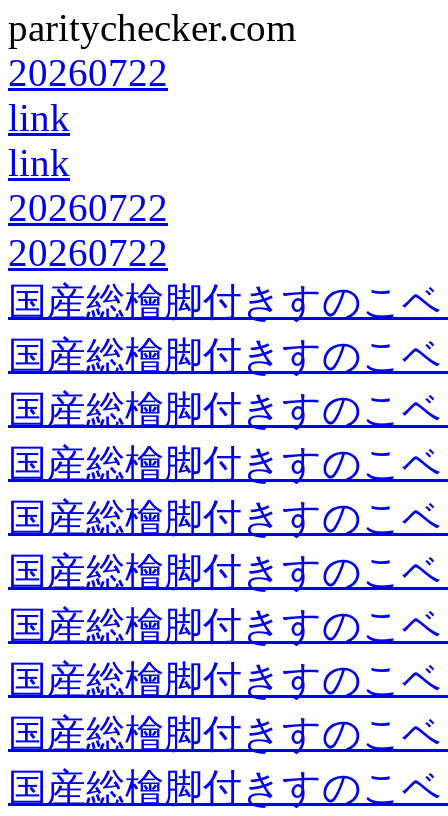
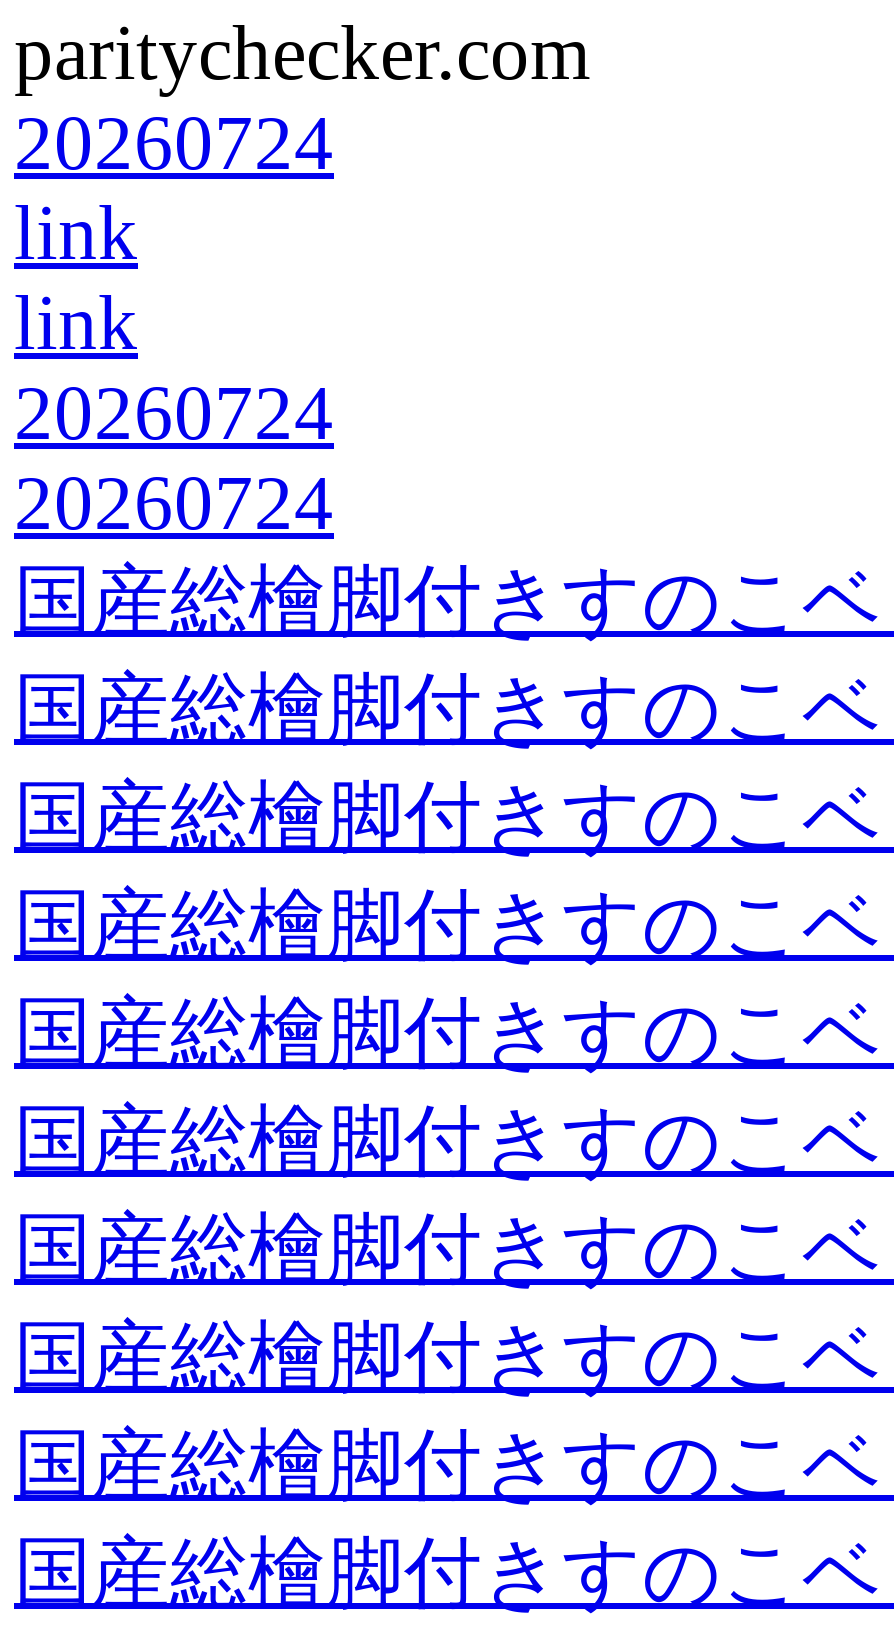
- 20260722
+ 20260724

- 20260722
+ 20260724

- 20260722
+ 20260724
